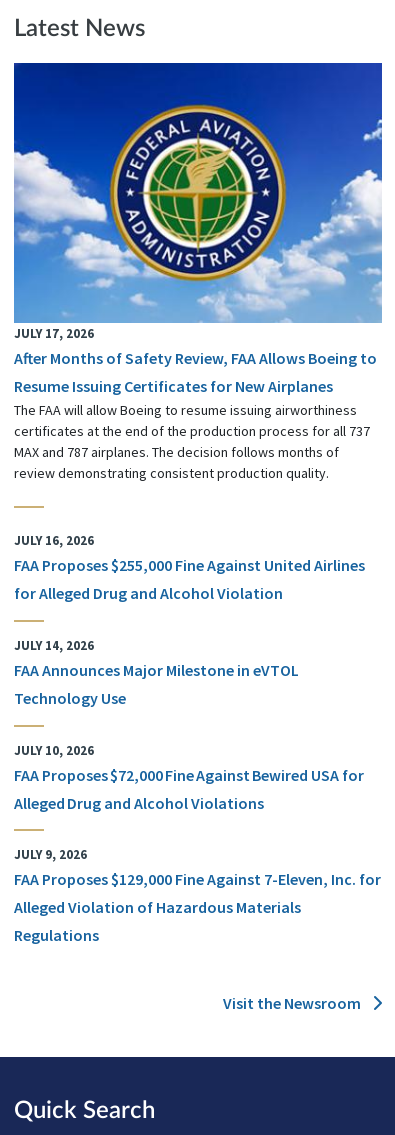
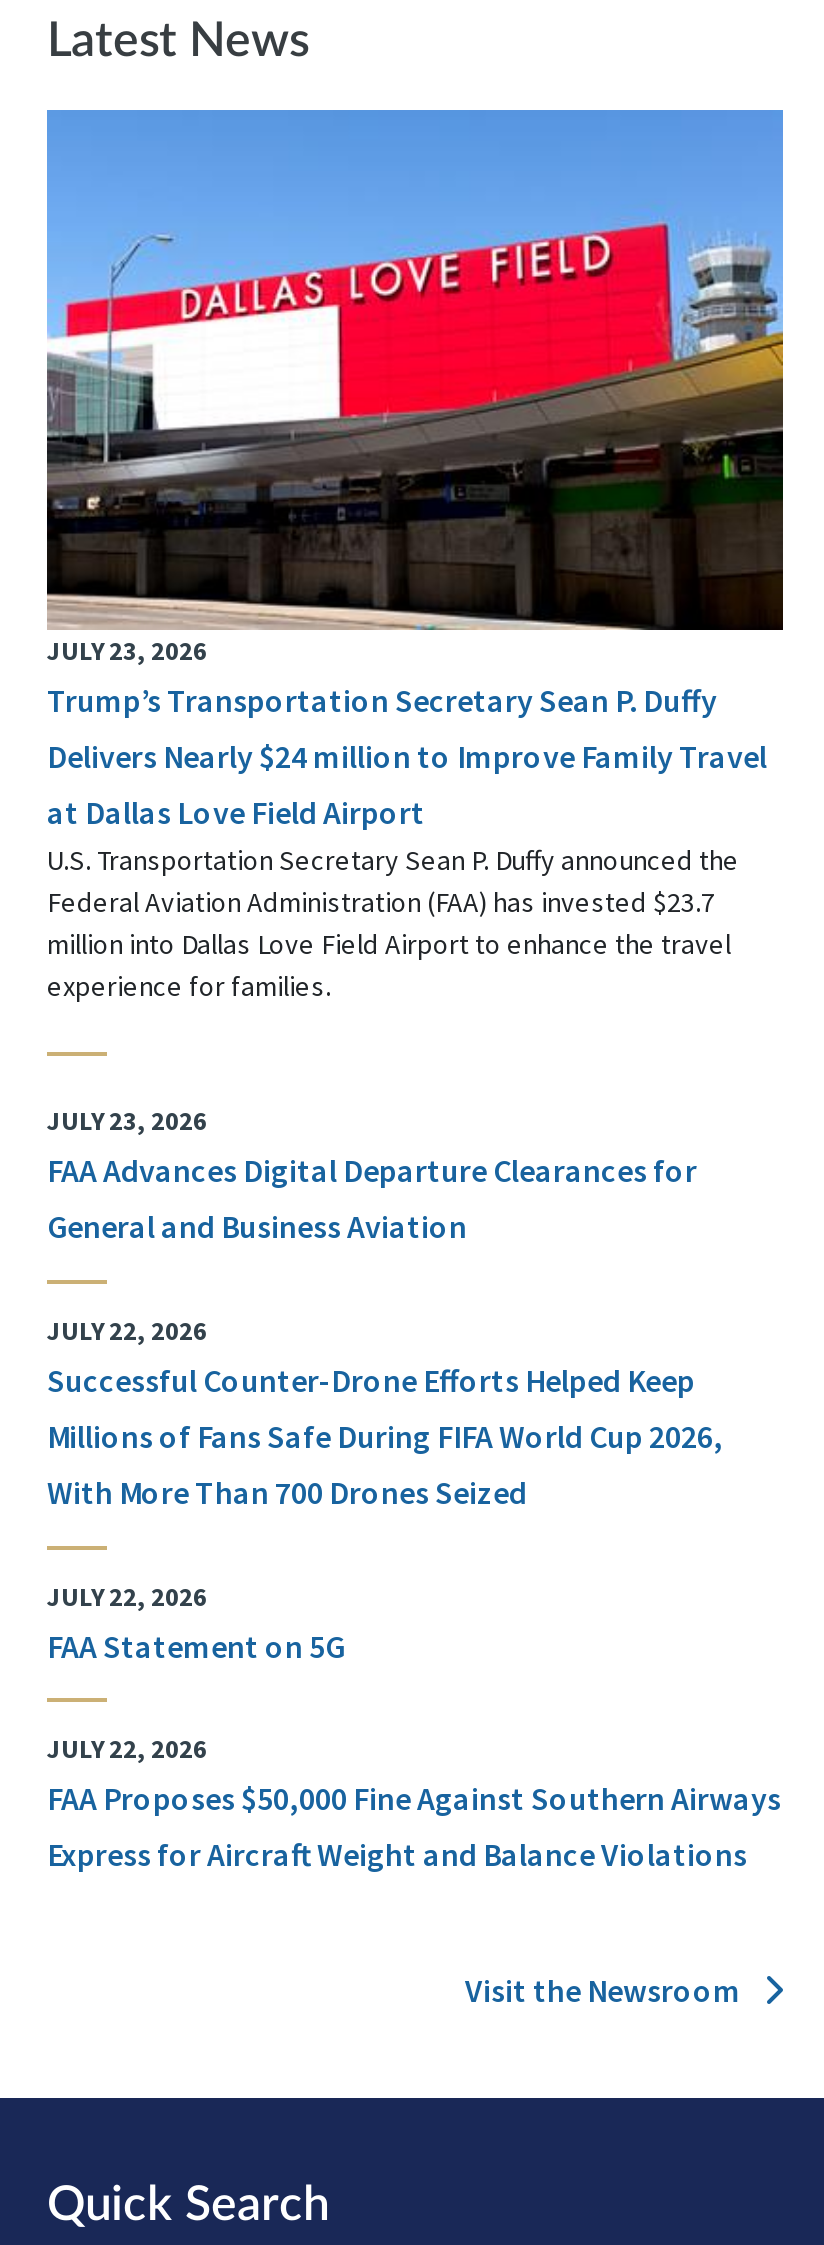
- [image]
- JULY 17, 2026
- After Months of Safety Review, FAA Allows Boeing to
- Resume Issuing Certificates for New Airplanes
- The FAA will allow Boeing to resume issuing airworthiness
- certificates at the end of the production process for all 737
- MAX and 787 airplanes. The decision follows months of
- review demonstrating consistent production quality.
+ [image]
+ JULY 23, 2026
+ Trump’s Transportation Secretary Sean P. Duffy
+ Delivers Nearly $24 million to Improve Family Travel
+ at Dallas Love Field Airport
+ U.S. Transportation Secretary Sean P. Duffy announced the
+ Federal Aviation Administration (FAA) has invested $23.7
+ million into Dallas Love Field Airport to enhance the travel
+ experience for families.

- JULY 16, 2026
- FAA Proposes $255,000 Fine Against United Airlines
- for Alleged Drug and Alcohol Violation
+ JULY 23, 2026
+ FAA Advances Digital Departure Clearances for
+ General and Business Aviation

- JULY 14, 2026
- FAA Announces Major Milestone in eVTOL
- Technology Use
+ JULY 22, 2026
+ Successful Counter-Drone Efforts Helped Keep
+ Millions of Fans Safe During FIFA World Cup 2026,
+ With More Than 700 Drones Seized

- JULY 10, 2026
- FAA Proposes $72,000 Fine Against Bewired USA for
- Alleged Drug and Alcohol Violations
+ JULY 22, 2026
+ FAA Statement on 5G

- JULY 9, 2026
- FAA Proposes $129,000 Fine Against 7-Eleven, Inc. for
- Alleged Violation of Hazardous Materials
- Regulations
+ JULY 22, 2026
+ FAA Proposes $50,000 Fine Against Southern Airways
+ Express for Aircraft Weight and Balance Violations
